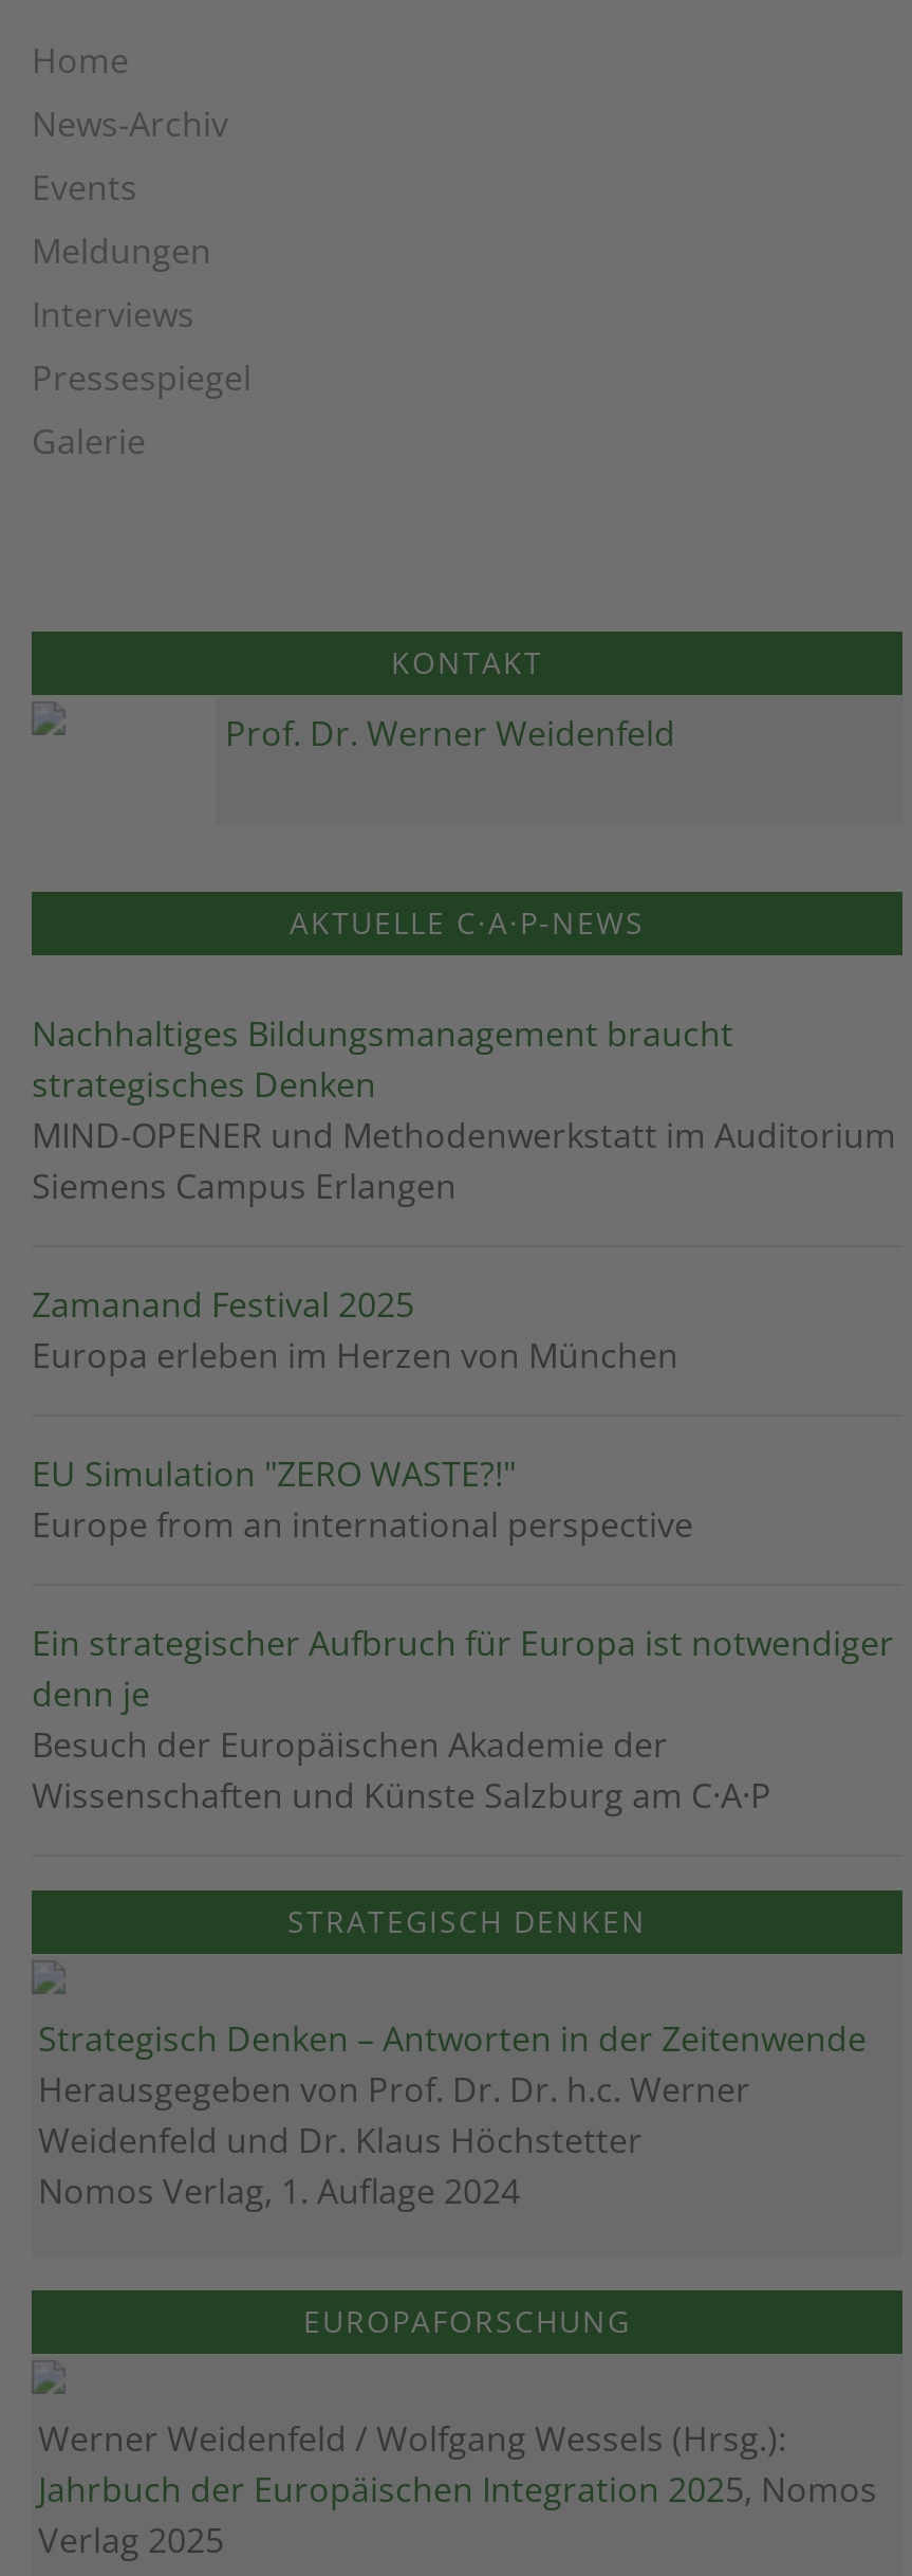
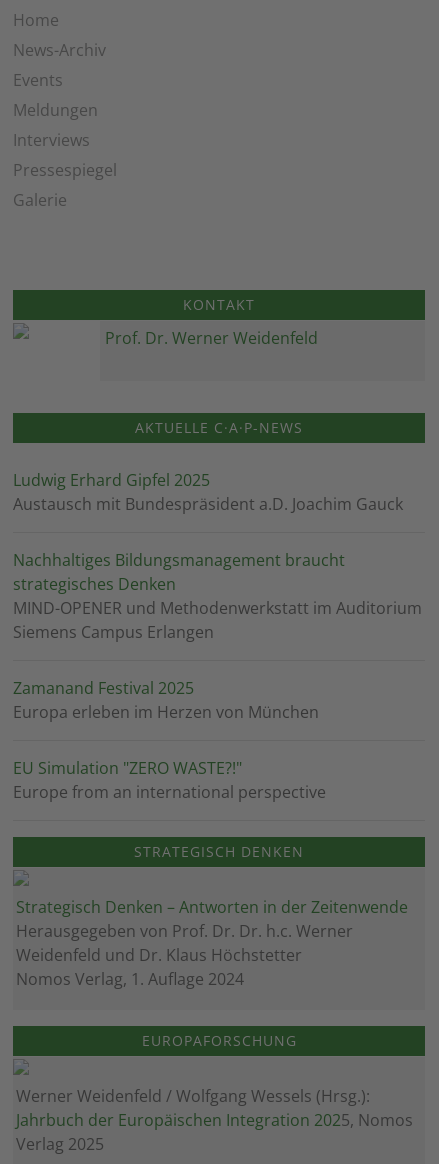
+ Ludwig Erhard Gipfel 2025
+ Austausch mit Bundespräsident a.D. Joachim Gauck

moved down: Nachhaltiges Bildungsmanagement braucht | strategisches Denken | MIND-OPENER und Methodenwerkstatt im Auditorium | Siemens Campus Erlangen | Zamanand Festival 2025 | Europa erleben im Herzen von München | EU Simulation "ZERO WASTE?!" | Europe from an international perspective

- Ein strategischer Aufbruch für Europa ist notwendiger
- denn je
- Besuch der Europäischen Akademie der
- Wissenschaften und Künste Salzburg am C·A·P
